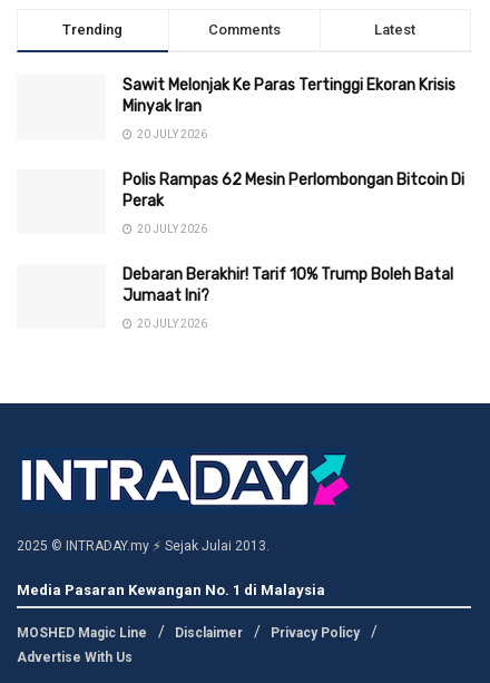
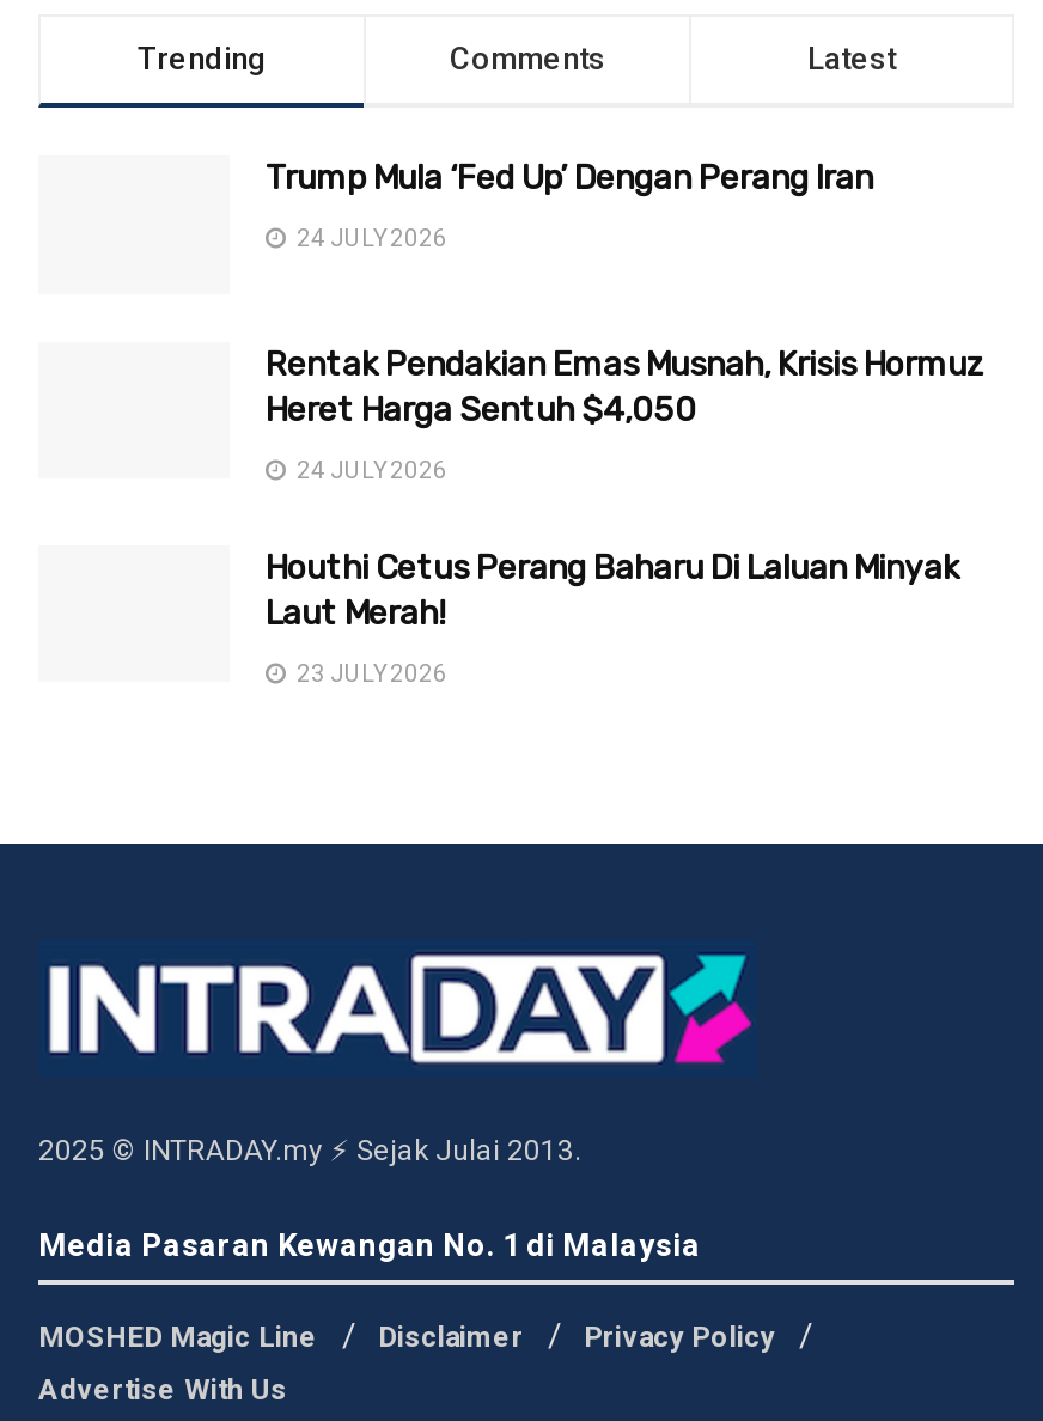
- Sawit Melonjak Ke Paras Tertinggi Ekoran Krisis
- Minyak Iran
+ Trump Mula ‘Fed Up’ Dengan Perang Iran

- 20 JULY 2026
+ 24 JULY 2026

- Polis Rampas 62 Mesin Perlombongan Bitcoin Di
- Perak
+ Rentak Pendakian Emas Musnah, Krisis Hormuz
+ Heret Harga Sentuh $4,050

- 20 JULY 2026
+ 24 JULY 2026

- Debaran Berakhir! Tarif 10% Trump Boleh Batal
- Jumaat Ini?
+ Houthi Cetus Perang Baharu Di Laluan Minyak
+ Laut Merah!

- 20 JULY 2026
+ 23 JULY 2026
